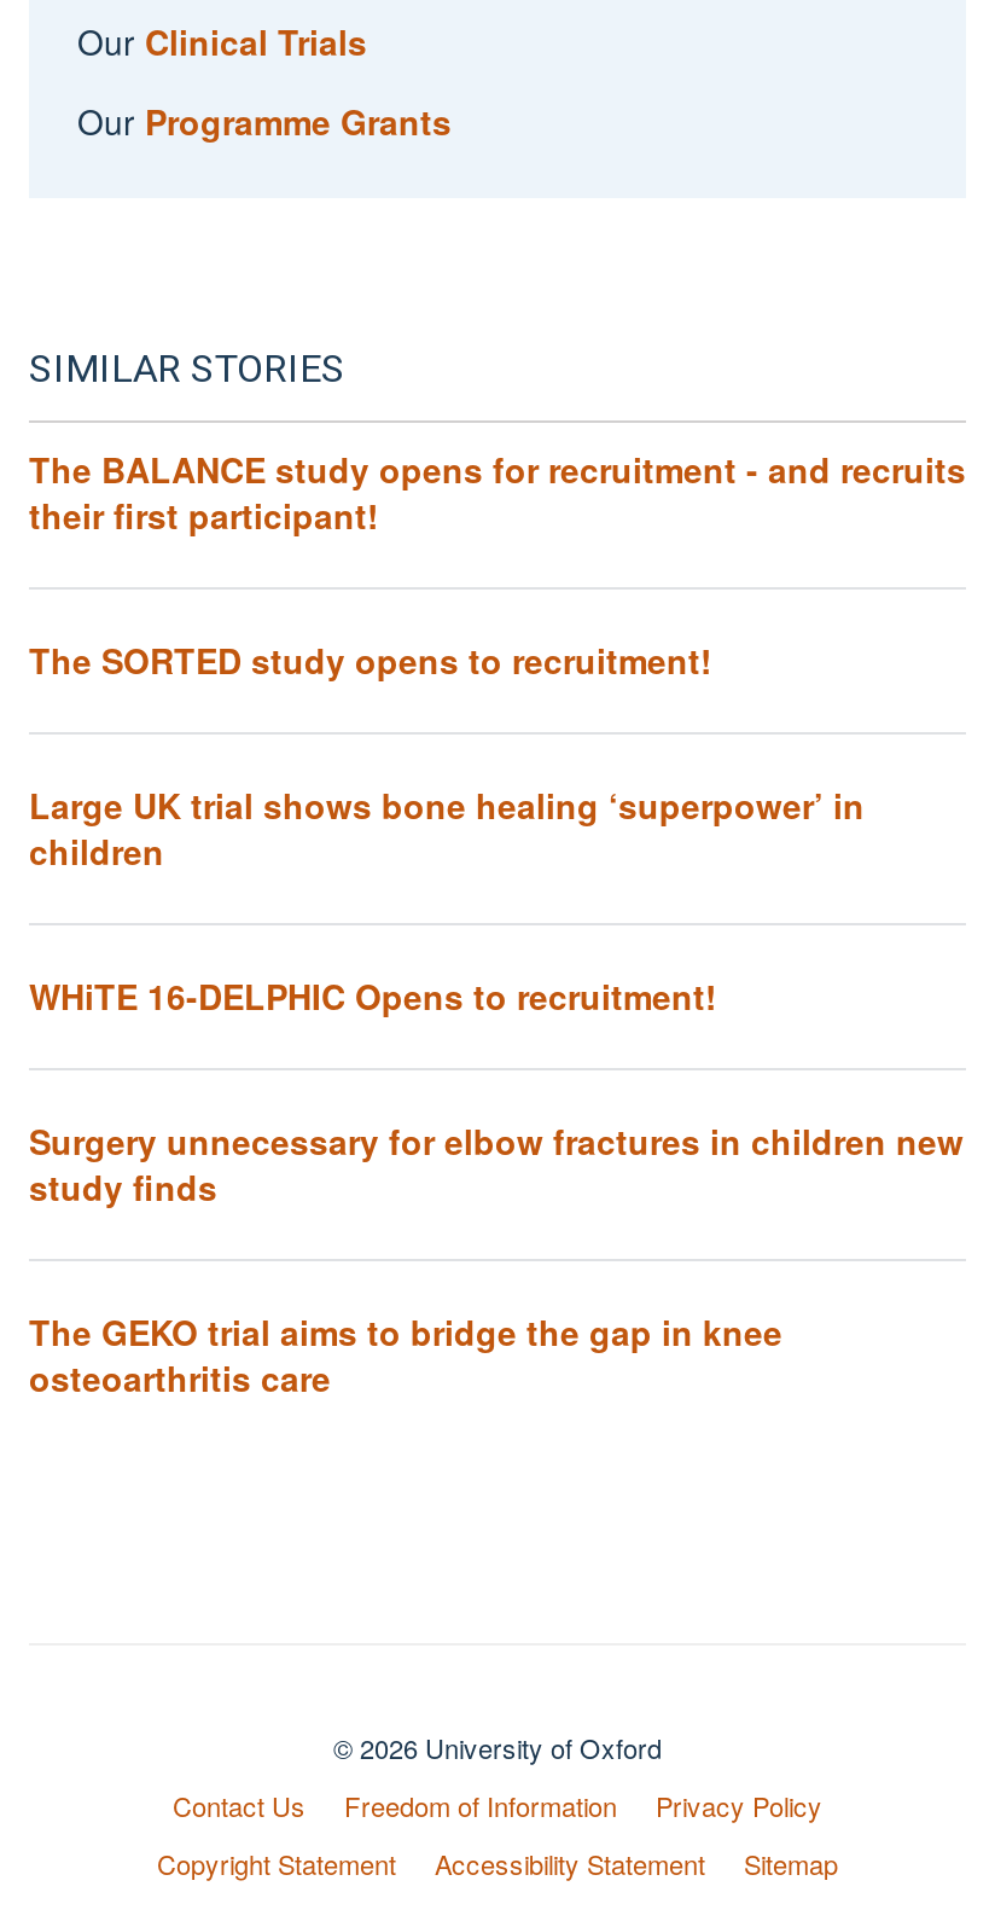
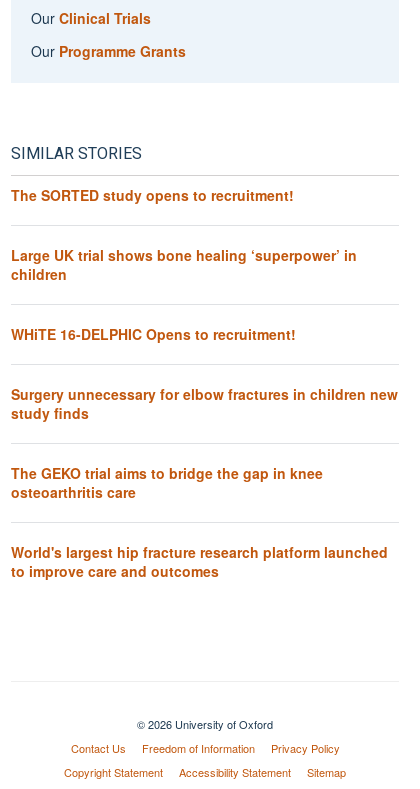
- The BALANCE study opens for recruitment - and recruits
- their first participant!

moved up: The SORTED study opens to recruitment! | Large UK trial shows bone healing ‘superpower’ in | children | WHiTE 16-DELPHIC Opens to recruitment! | Surgery unnecessary for elbow fractures in children new | study finds | The GEKO trial aims to bridge the gap in knee | osteoarthritis care

+ World's largest hip fracture research platform launched
+ to improve care and outcomes
